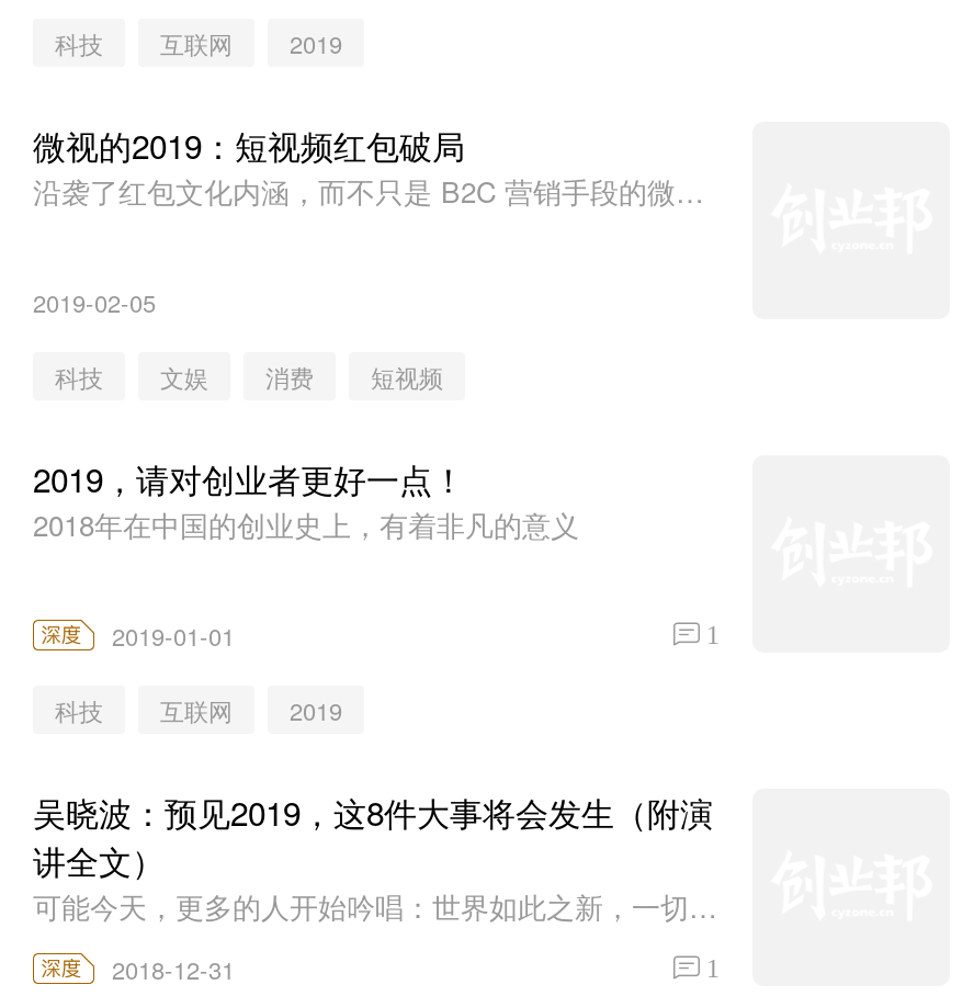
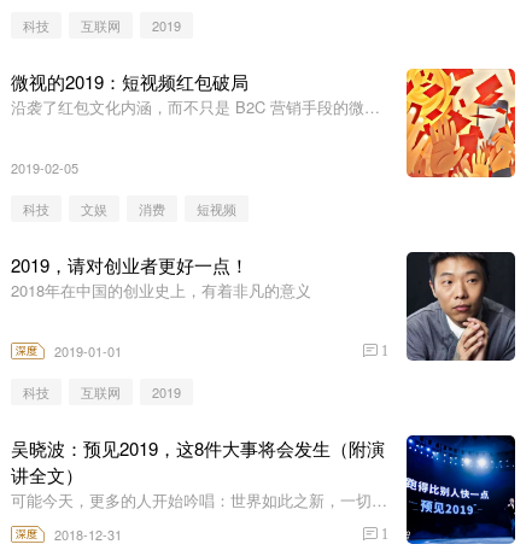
+ [image]

+ [image]

+ [image]
